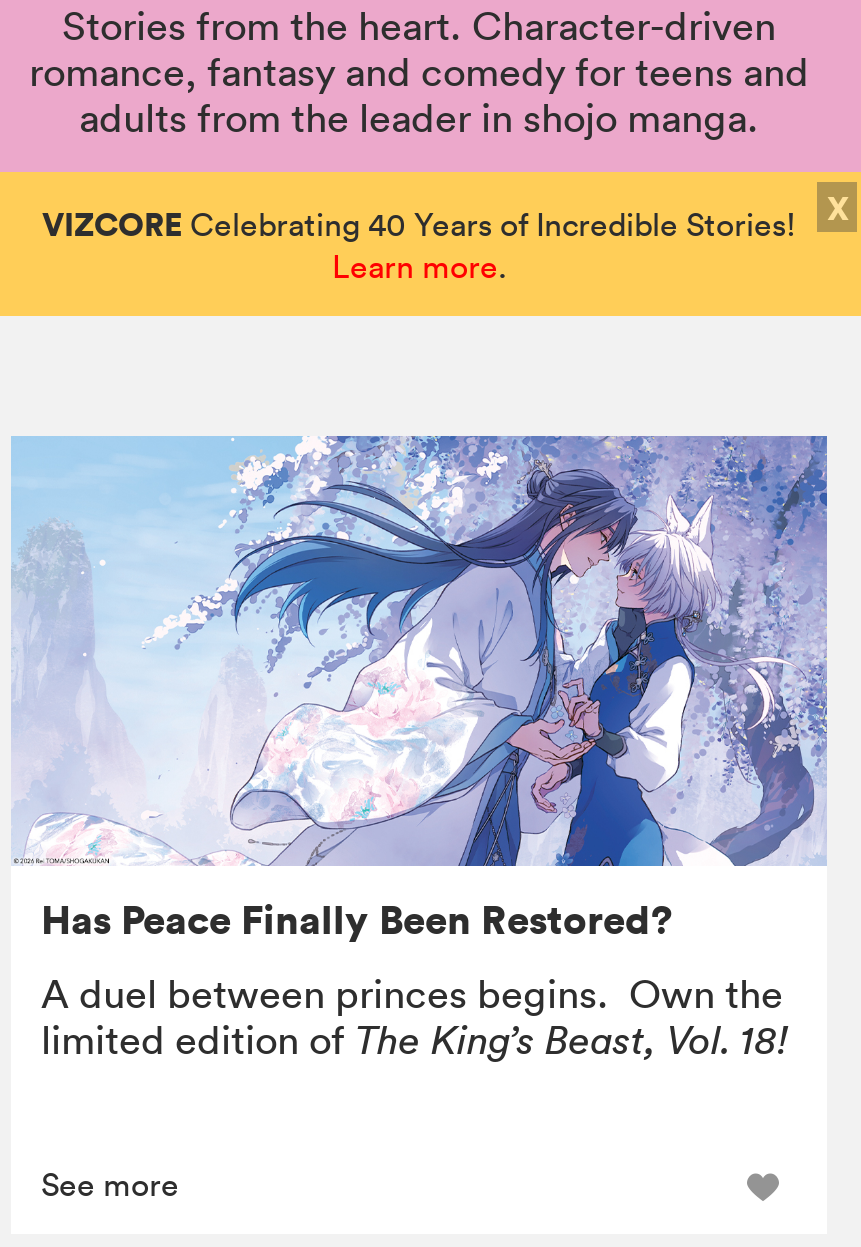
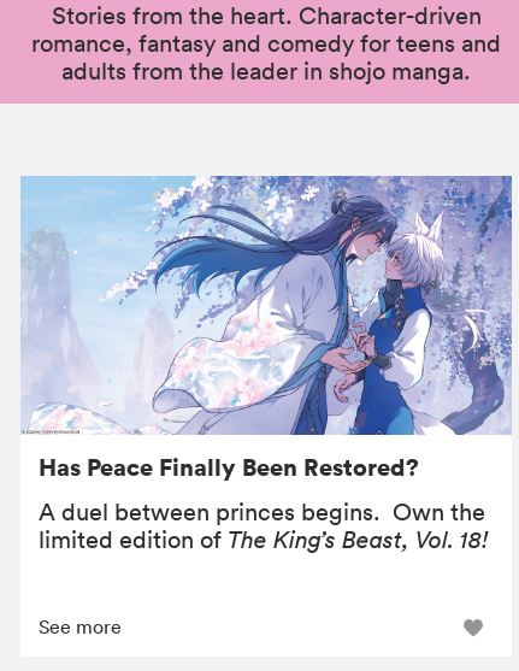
- X

- VIZCORE Celebrating 40 Years of Incredible Stories!
- Learn more.
